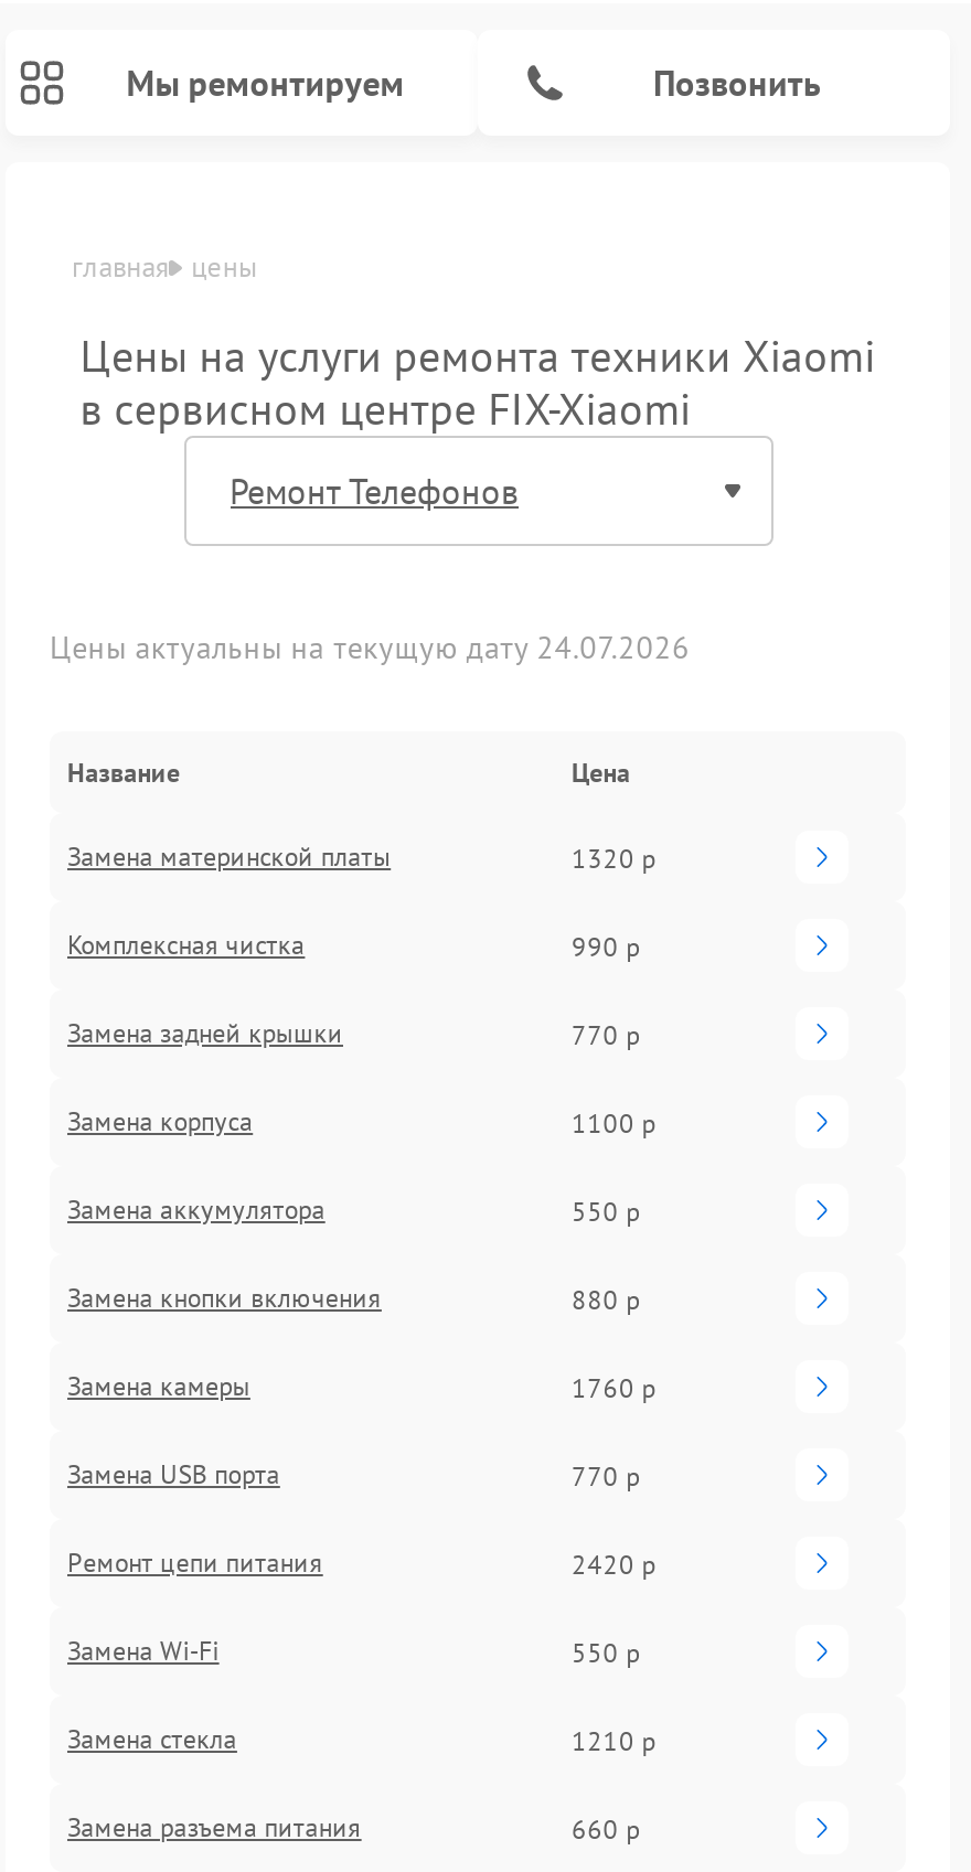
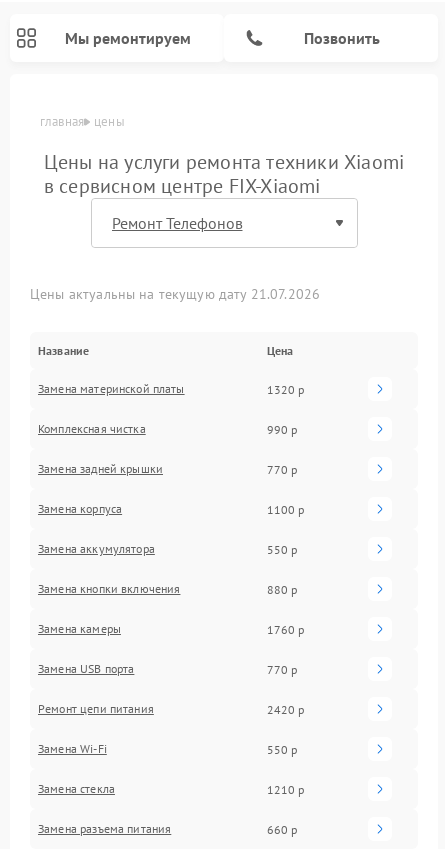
- Цены актуальны на текущую дату 24.07.2026
+ Цены актуальны на текущую дату 21.07.2026
